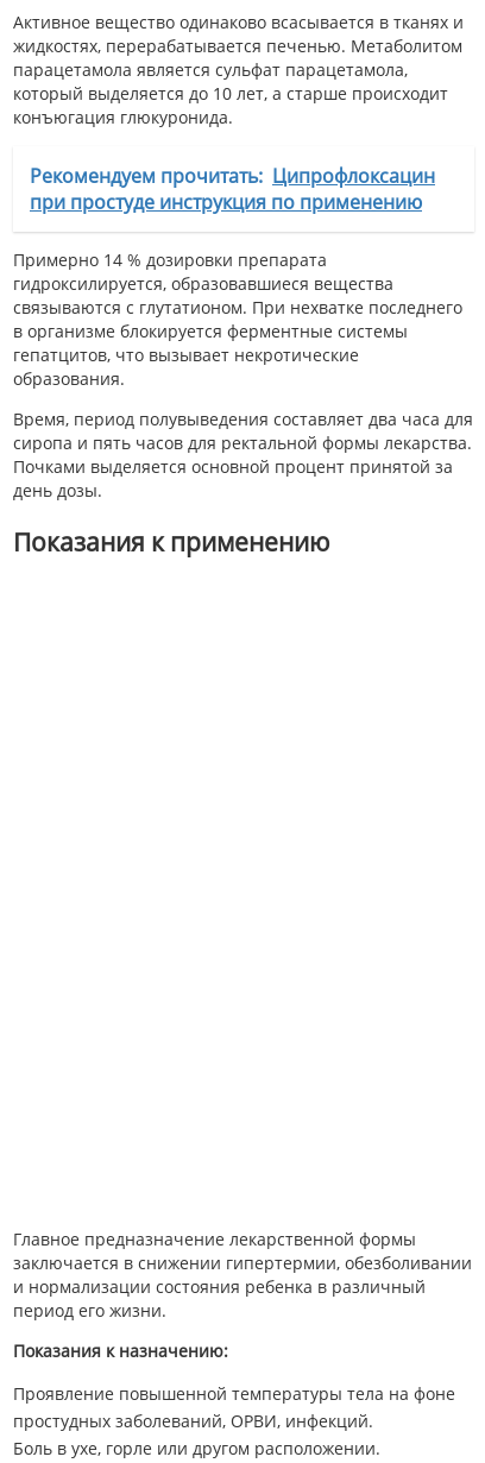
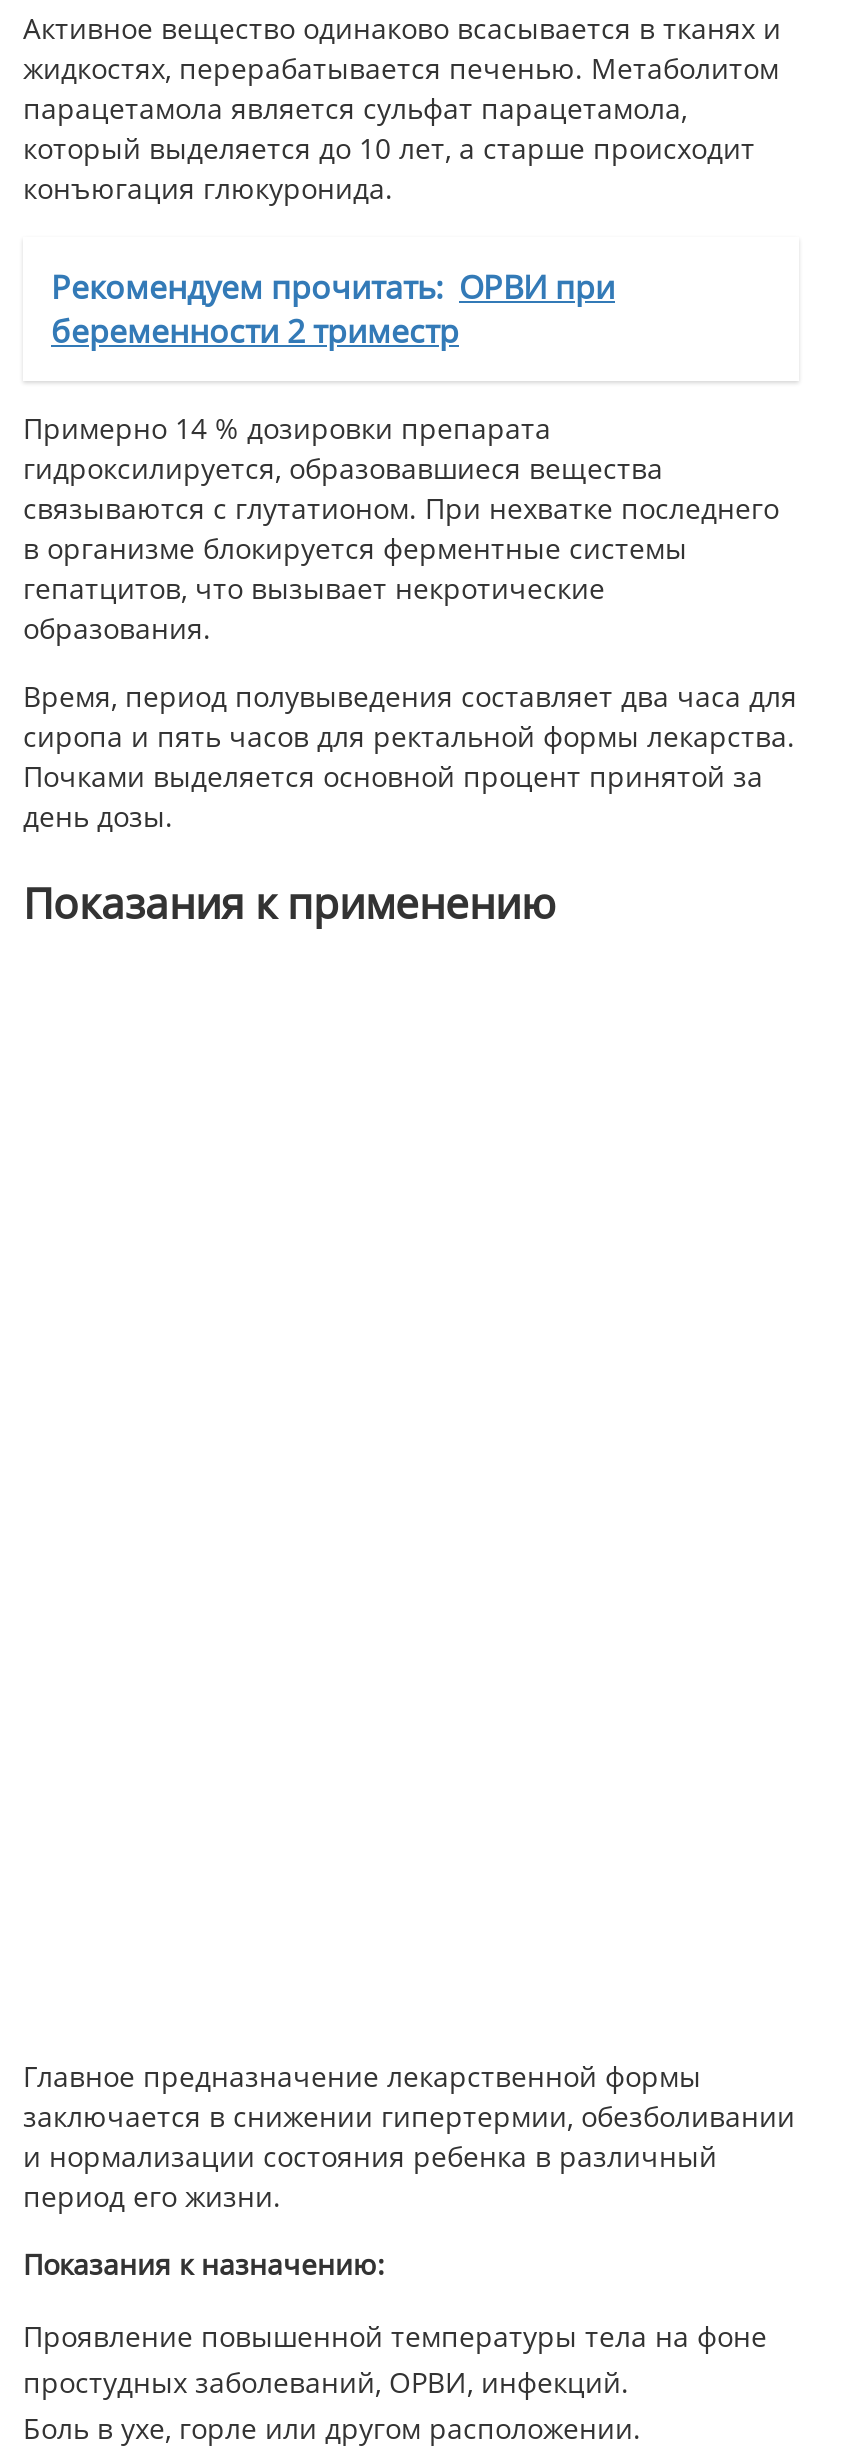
- Рекомендуем прочитать: Ципрофлоксацин
- при простуде инструкция по применению
+ Рекомендуем прочитать: ОРВИ при
+ беременности 2 триместр
